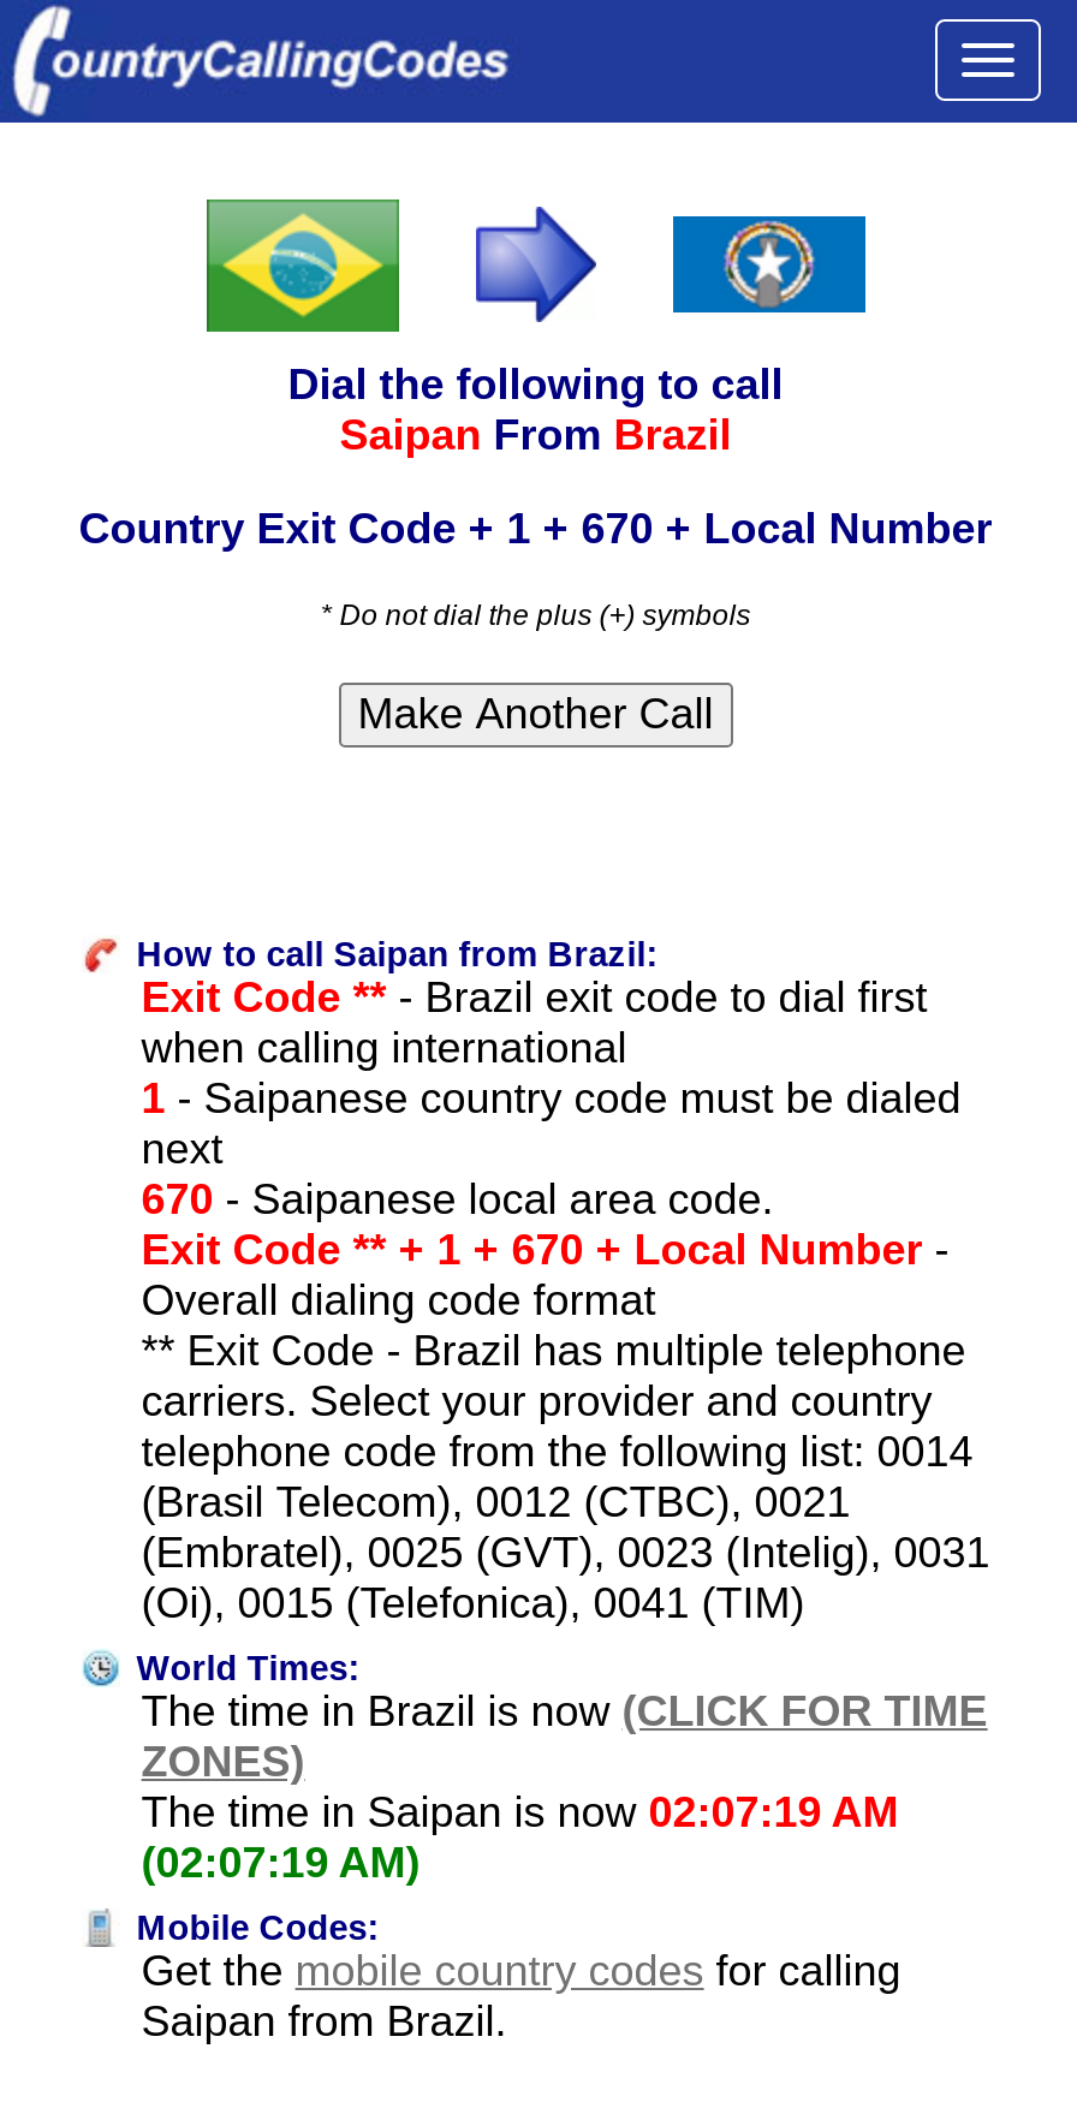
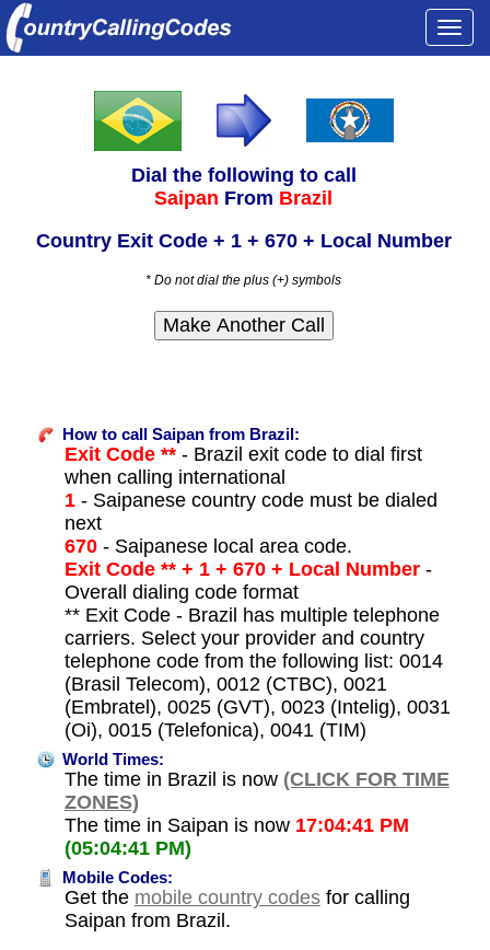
- The time in Saipan is now 02:07:19 AM
- (02:07:19 AM)
+ The time in Saipan is now 17:04:41 PM
+ (05:04:41 PM)
